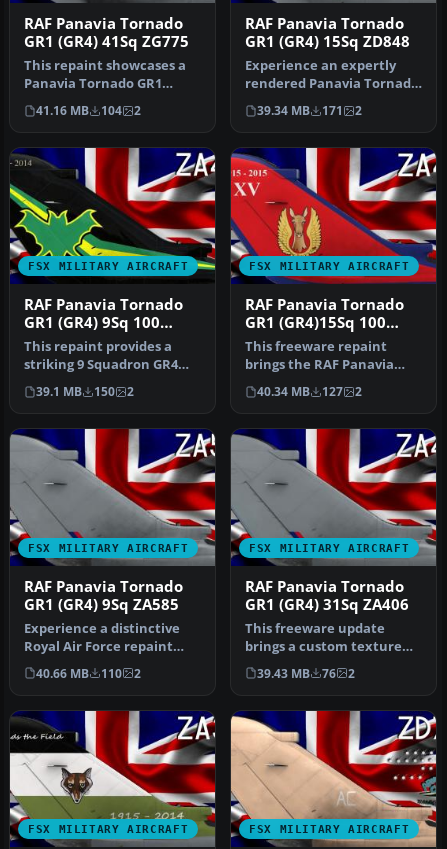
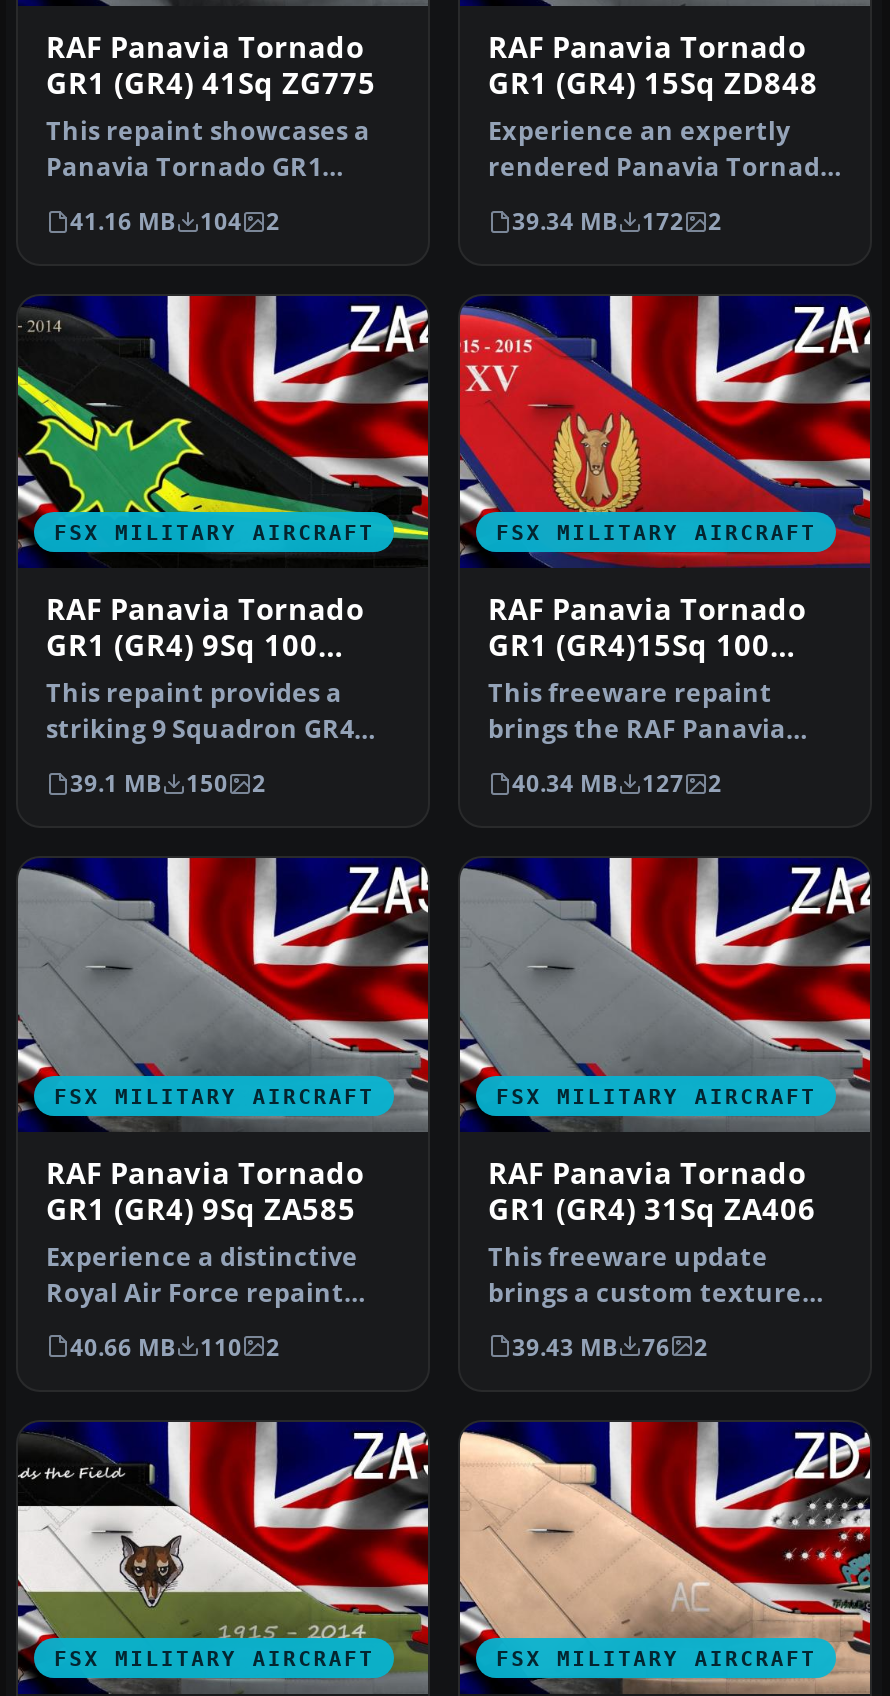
- 39.34 MB 171 2
+ 39.34 MB 172 2
